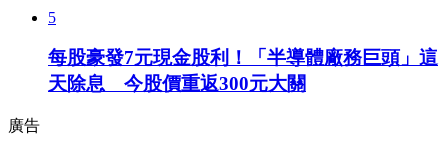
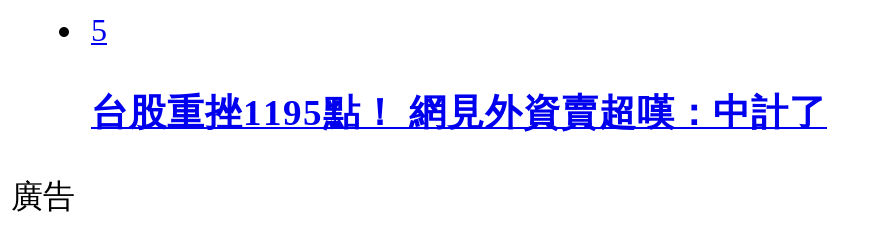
- 每股豪發7元現金股利！「半導體廠務巨頭」這
- 天除息 今股價重返300元大關
+ 台股重挫1195點！ 網見外資賣超嘆：中計了
